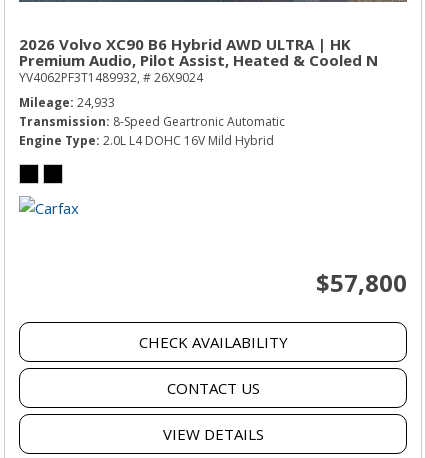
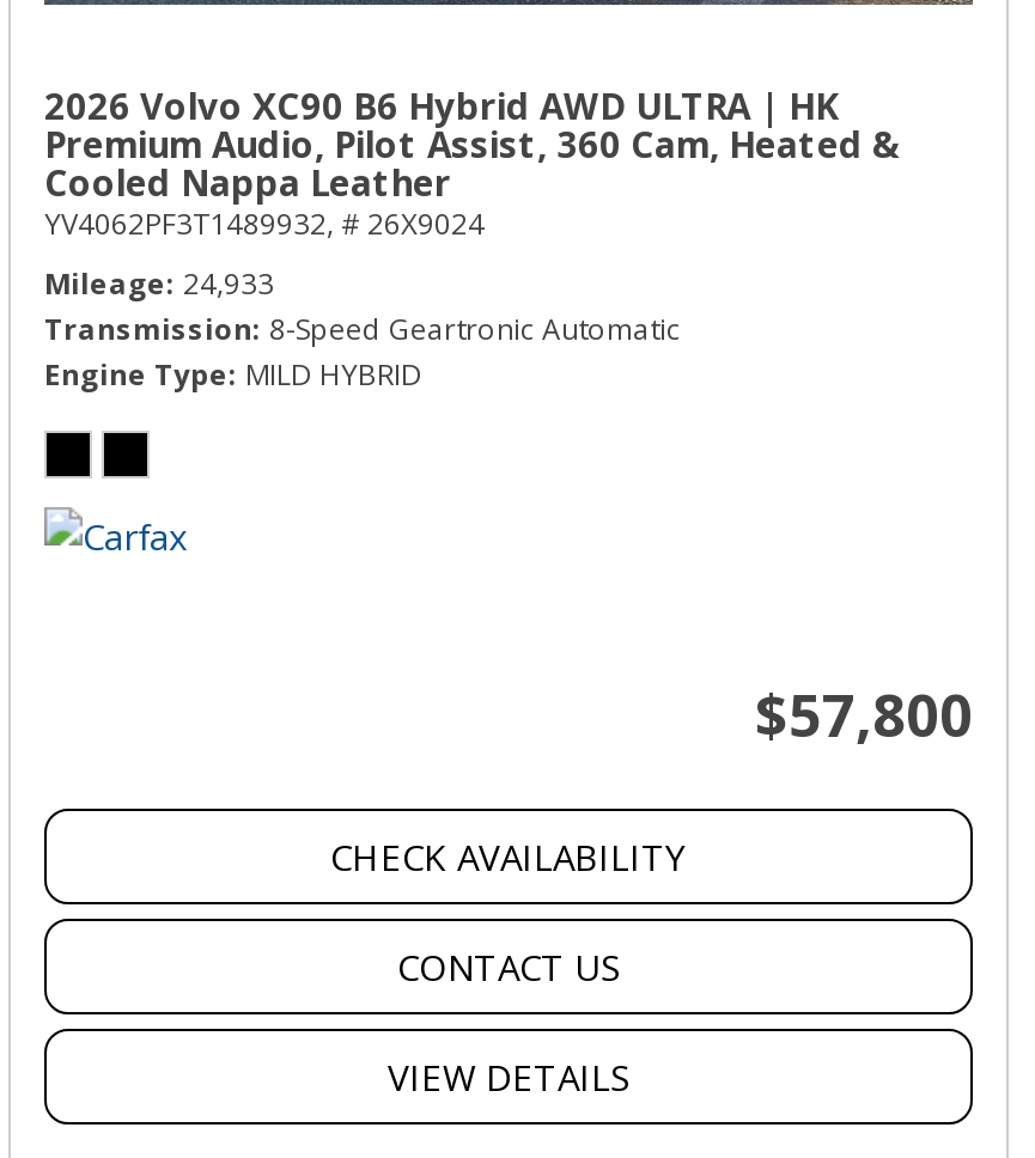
- Premium Audio, Pilot Assist, Heated & Cooled N
+ Premium Audio, Pilot Assist, 360 Cam, Heated &
+ Cooled Nappa Leather

- Engine Type 2.0L L4 DOHC 16V Mild Hybrid
+ Engine Type MILD HYBRID
